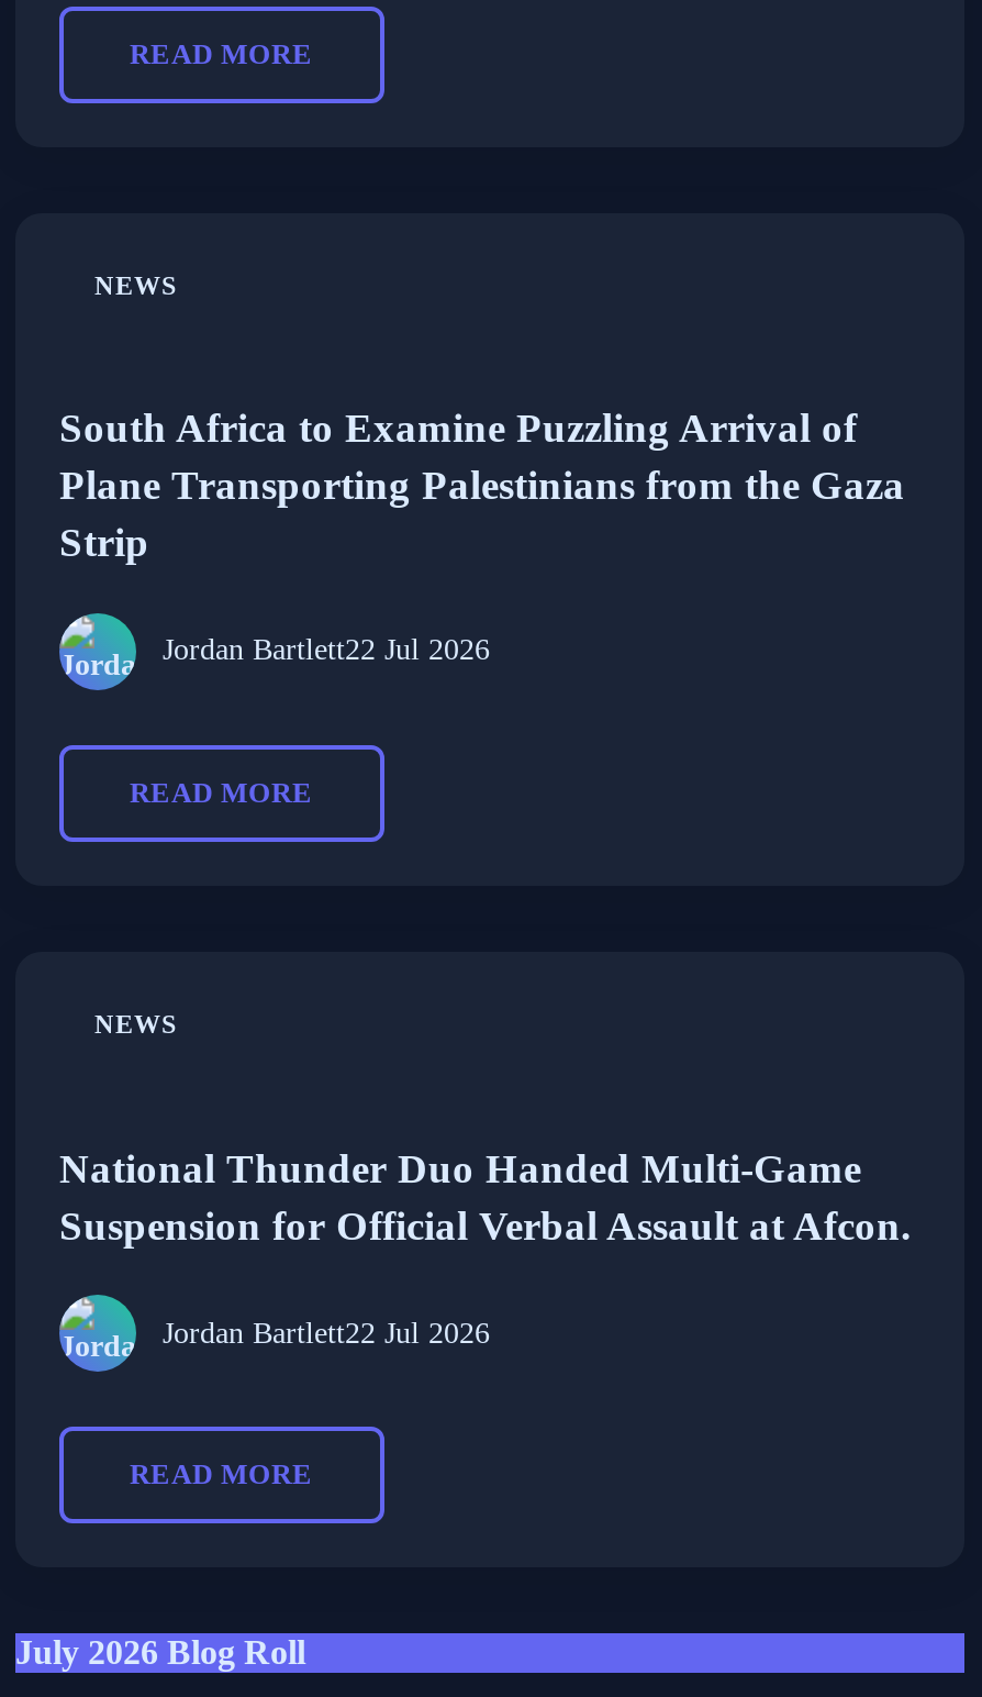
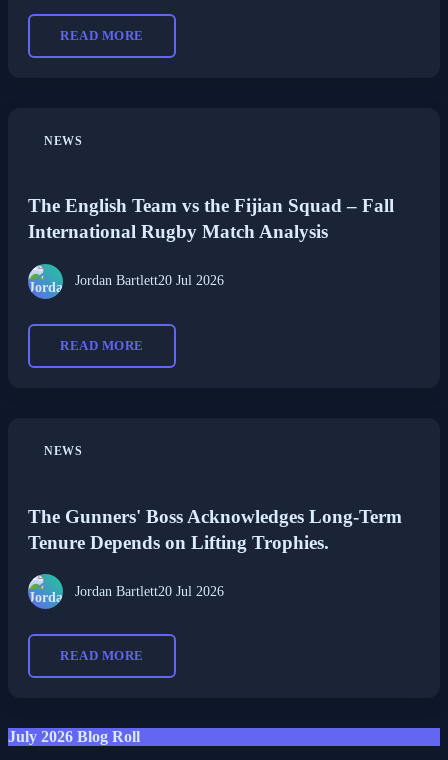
- South Africa to Examine Puzzling Arrival of
- Plane Transporting Palestinians from the Gaza
- Strip
+ The English Team vs the Fijian Squad – Fall
+ International Rugby Match Analysis

- Jordan Bartlett22 Jul 2026
+ Jordan Bartlett20 Jul 2026

- National Thunder Duo Handed Multi-Game
- Suspension for Official Verbal Assault at Afcon.
+ The Gunners' Boss Acknowledges Long-Term
+ Tenure Depends on Lifting Trophies.

- Jordan Bartlett22 Jul 2026
+ Jordan Bartlett20 Jul 2026
